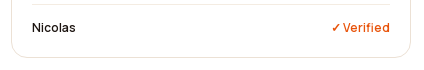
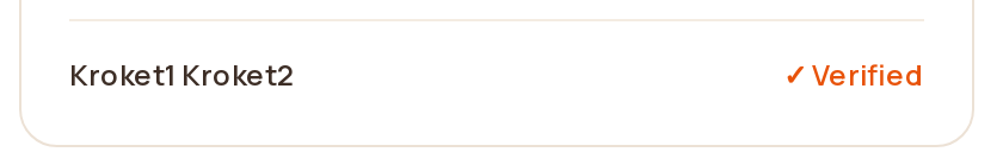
- Nicolas
+ Kroket1 Kroket2
